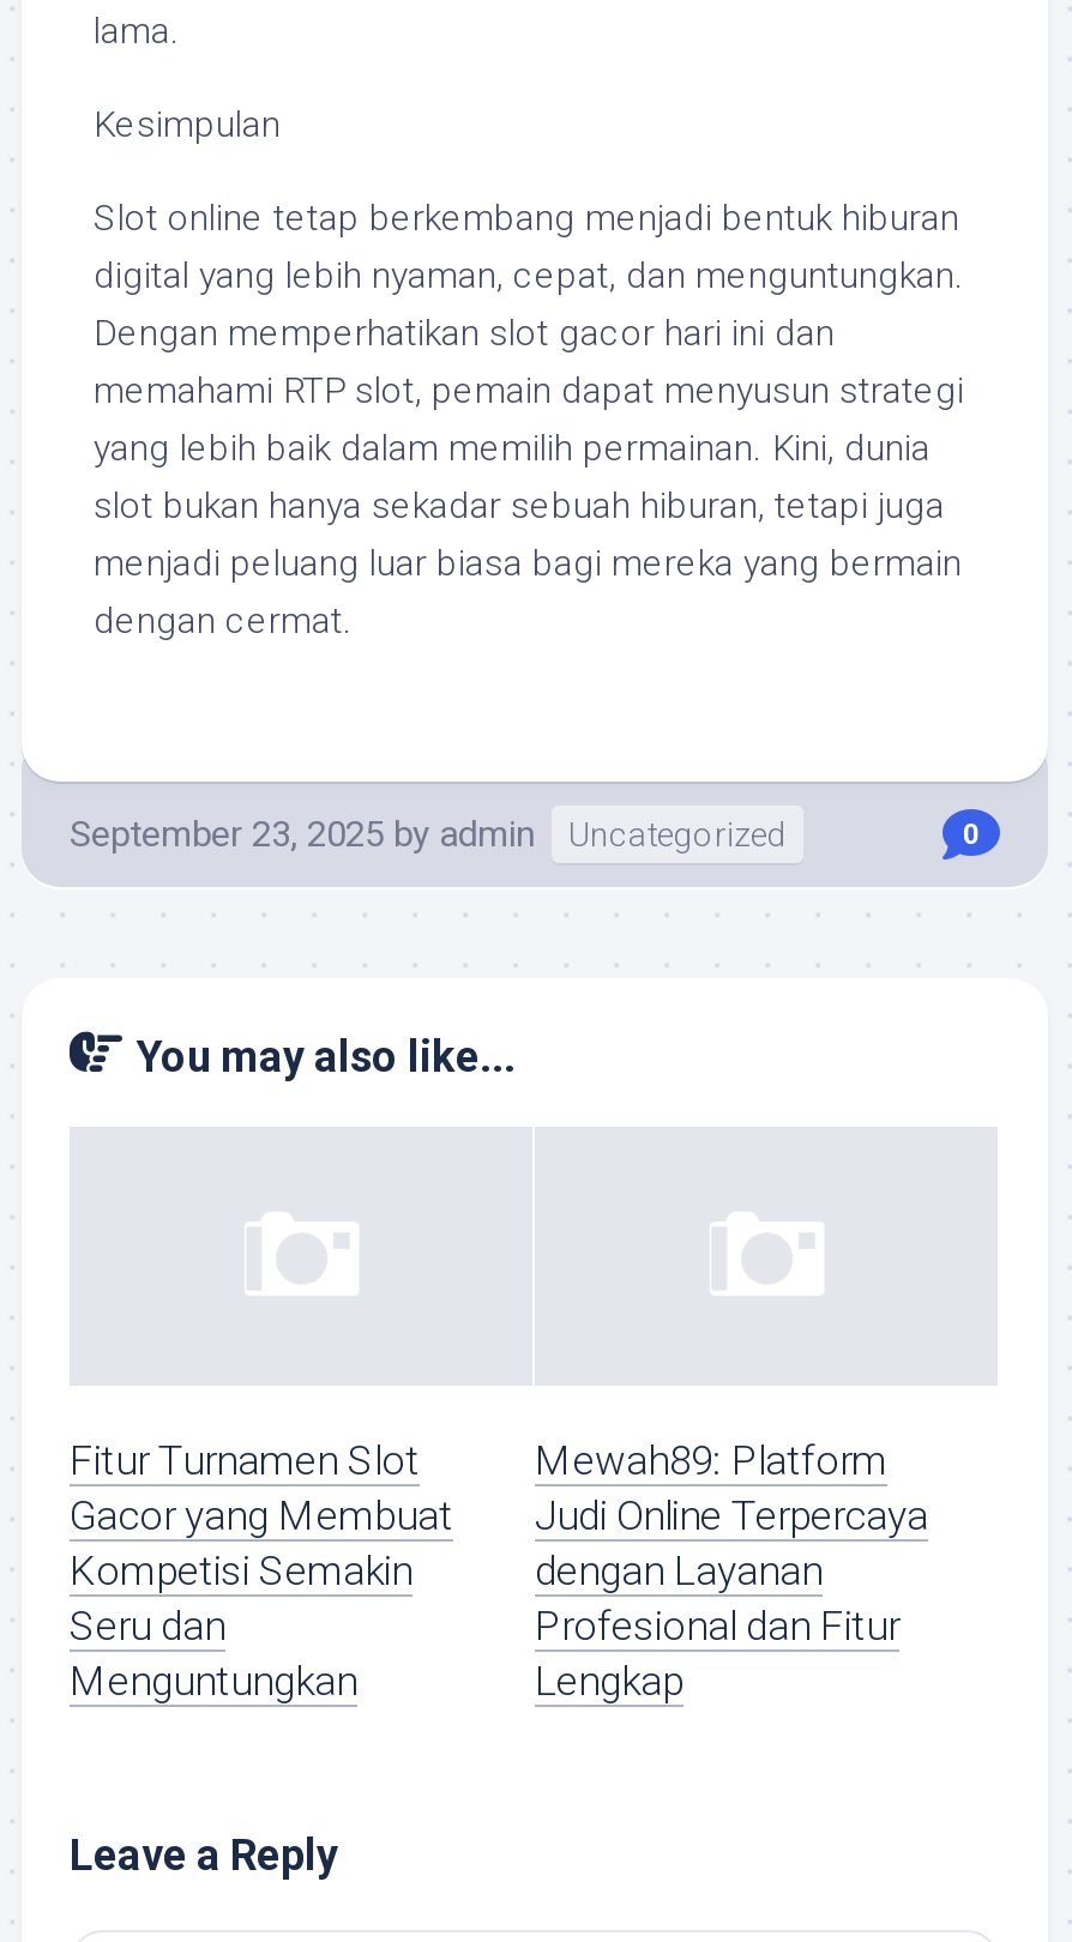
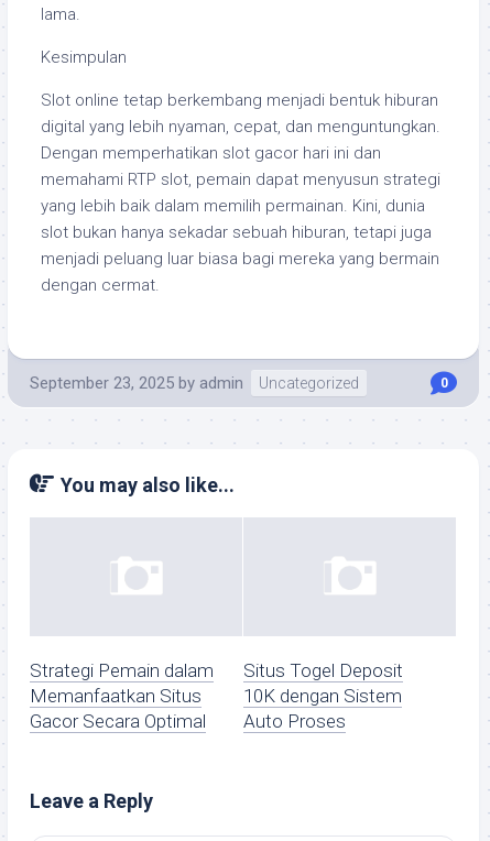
- Fitur Turnamen Slot
- Gacor yang Membuat
- Kompetisi Semakin
- Seru dan
- Menguntungkan
+ Strategi Pemain dalam
+ Memanfaatkan Situs
+ Gacor Secara Optimal

- Mewah89: Platform
- Judi Online Terpercaya
- dengan Layanan
- Profesional dan Fitur
- Lengkap
+ Situs Togel Deposit
+ 10K dengan Sistem
+ Auto Proses
